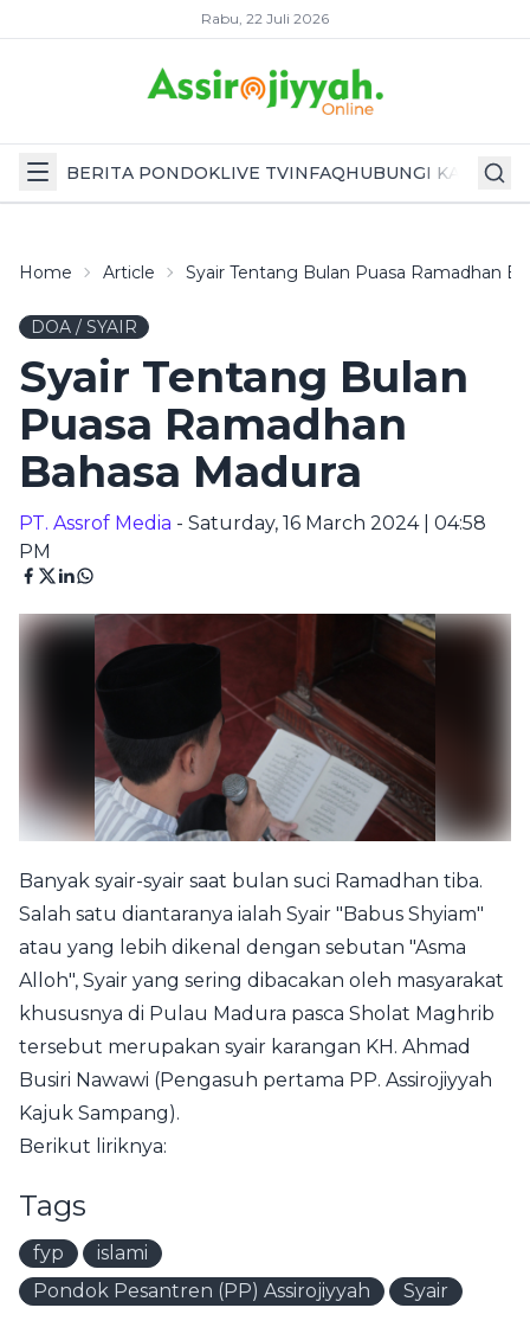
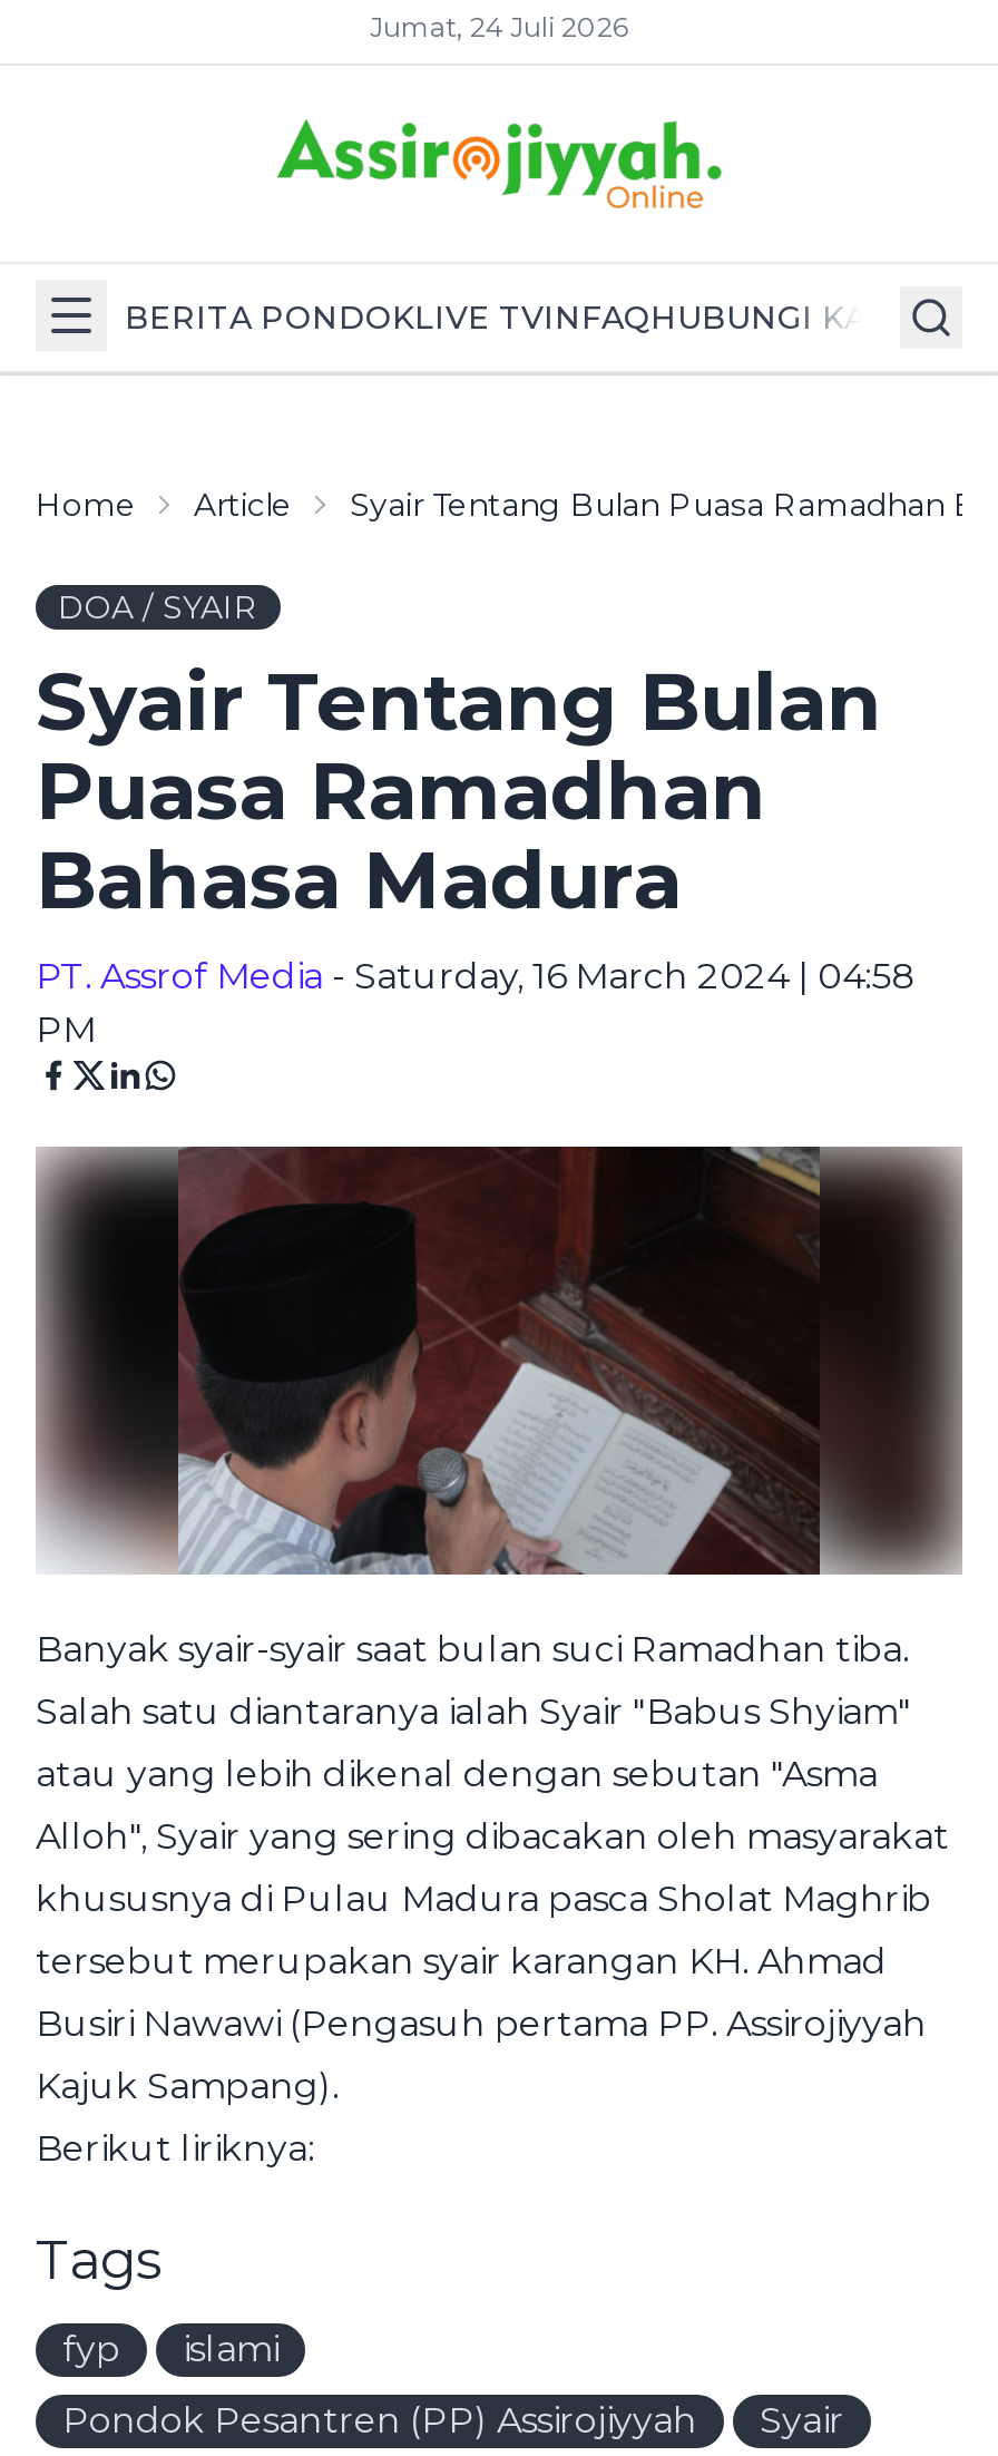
- Rabu, 22 Juli 2026
+ Jumat, 24 Juli 2026
